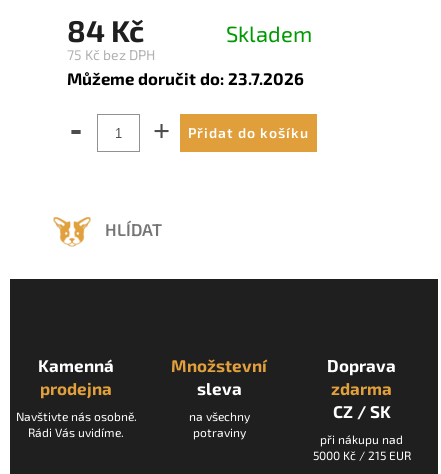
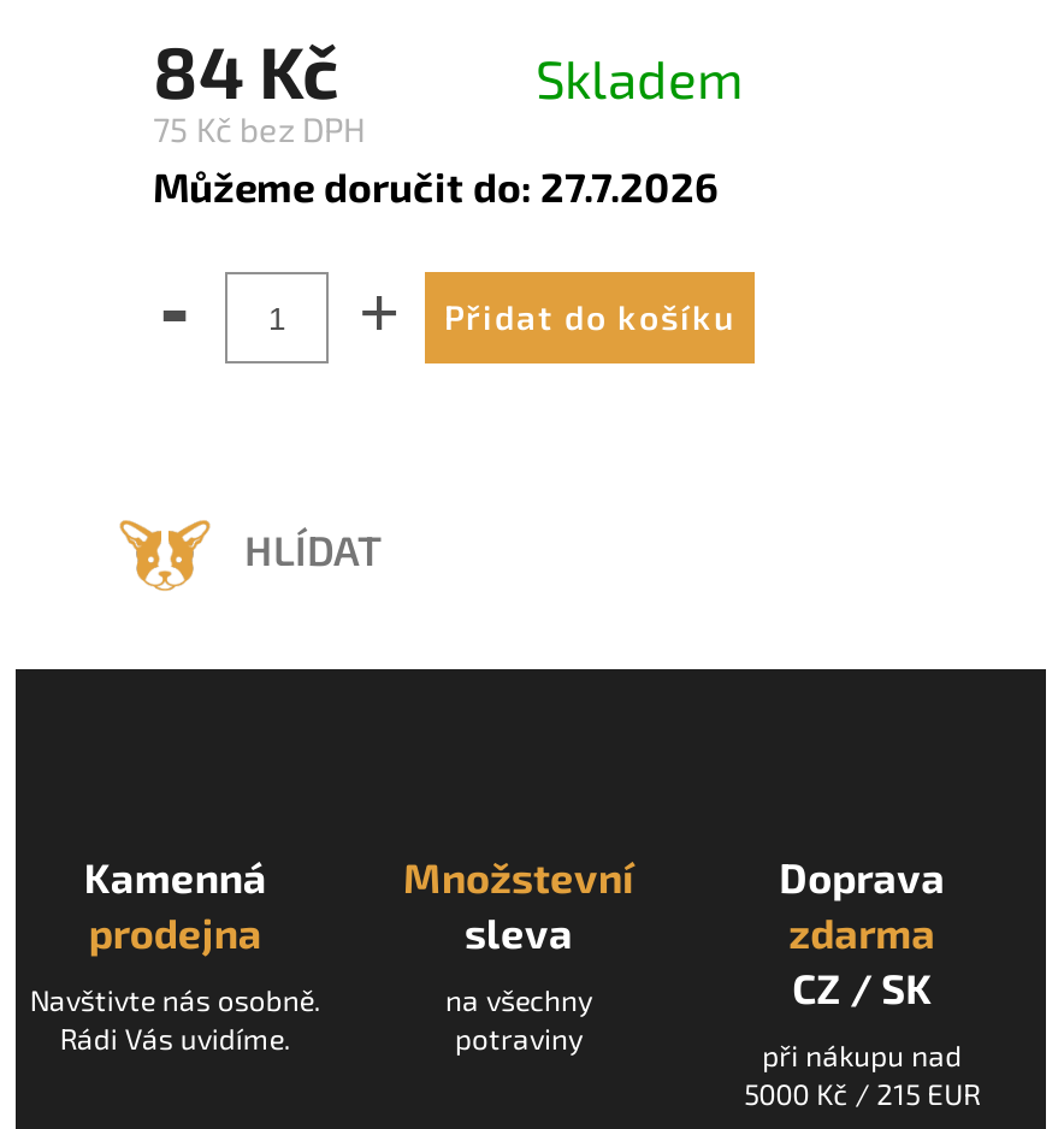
- Můžeme doručit do: 23.7.2026
+ Můžeme doručit do: 27.7.2026
